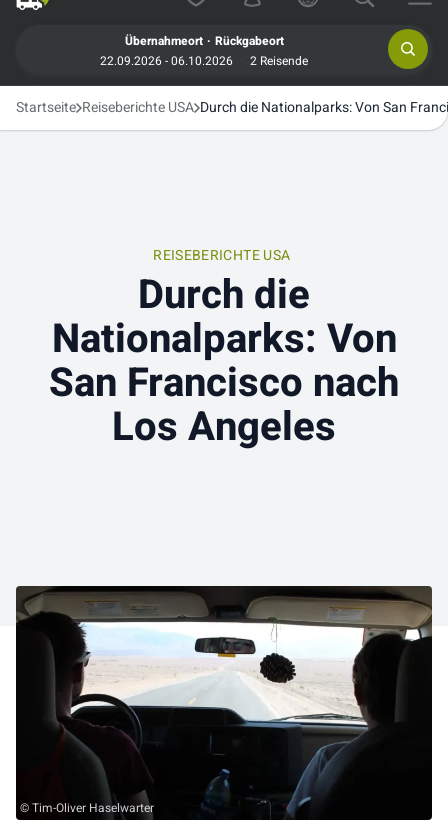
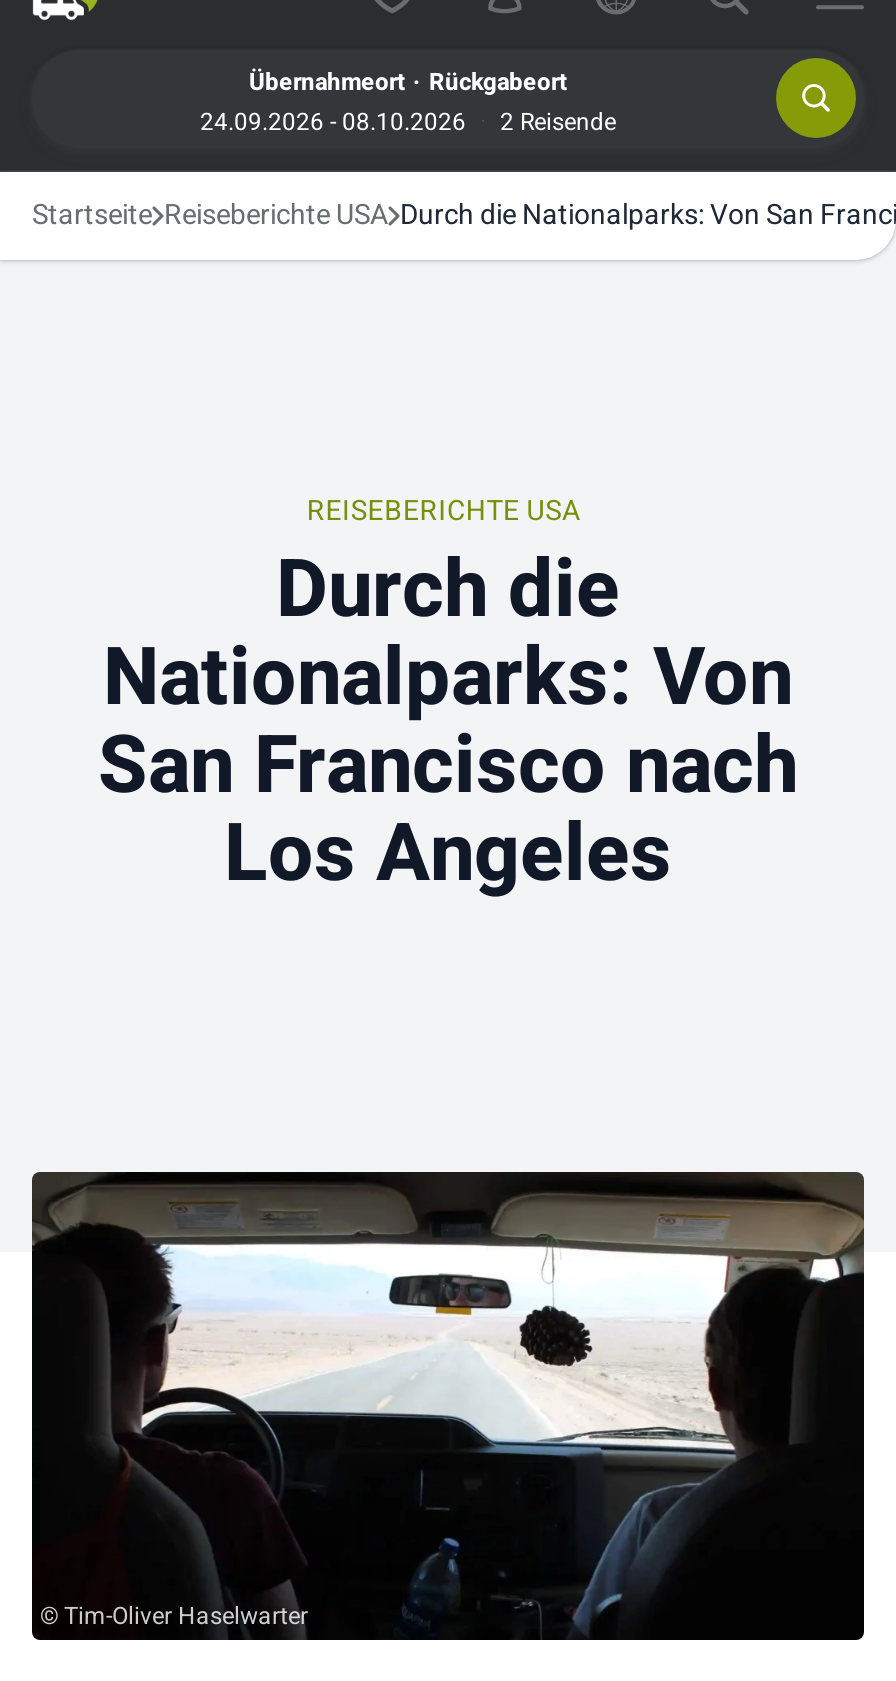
- 22.09.2026 - 06.10.2026 2 Reisende
+ 24.09.2026 - 08.10.2026 2 Reisende
